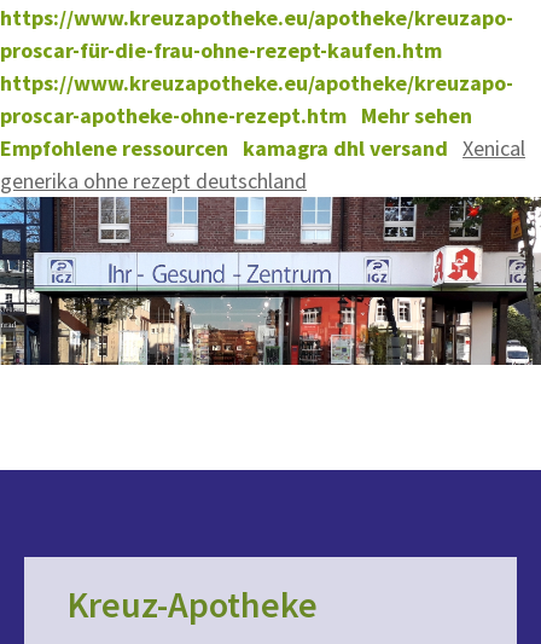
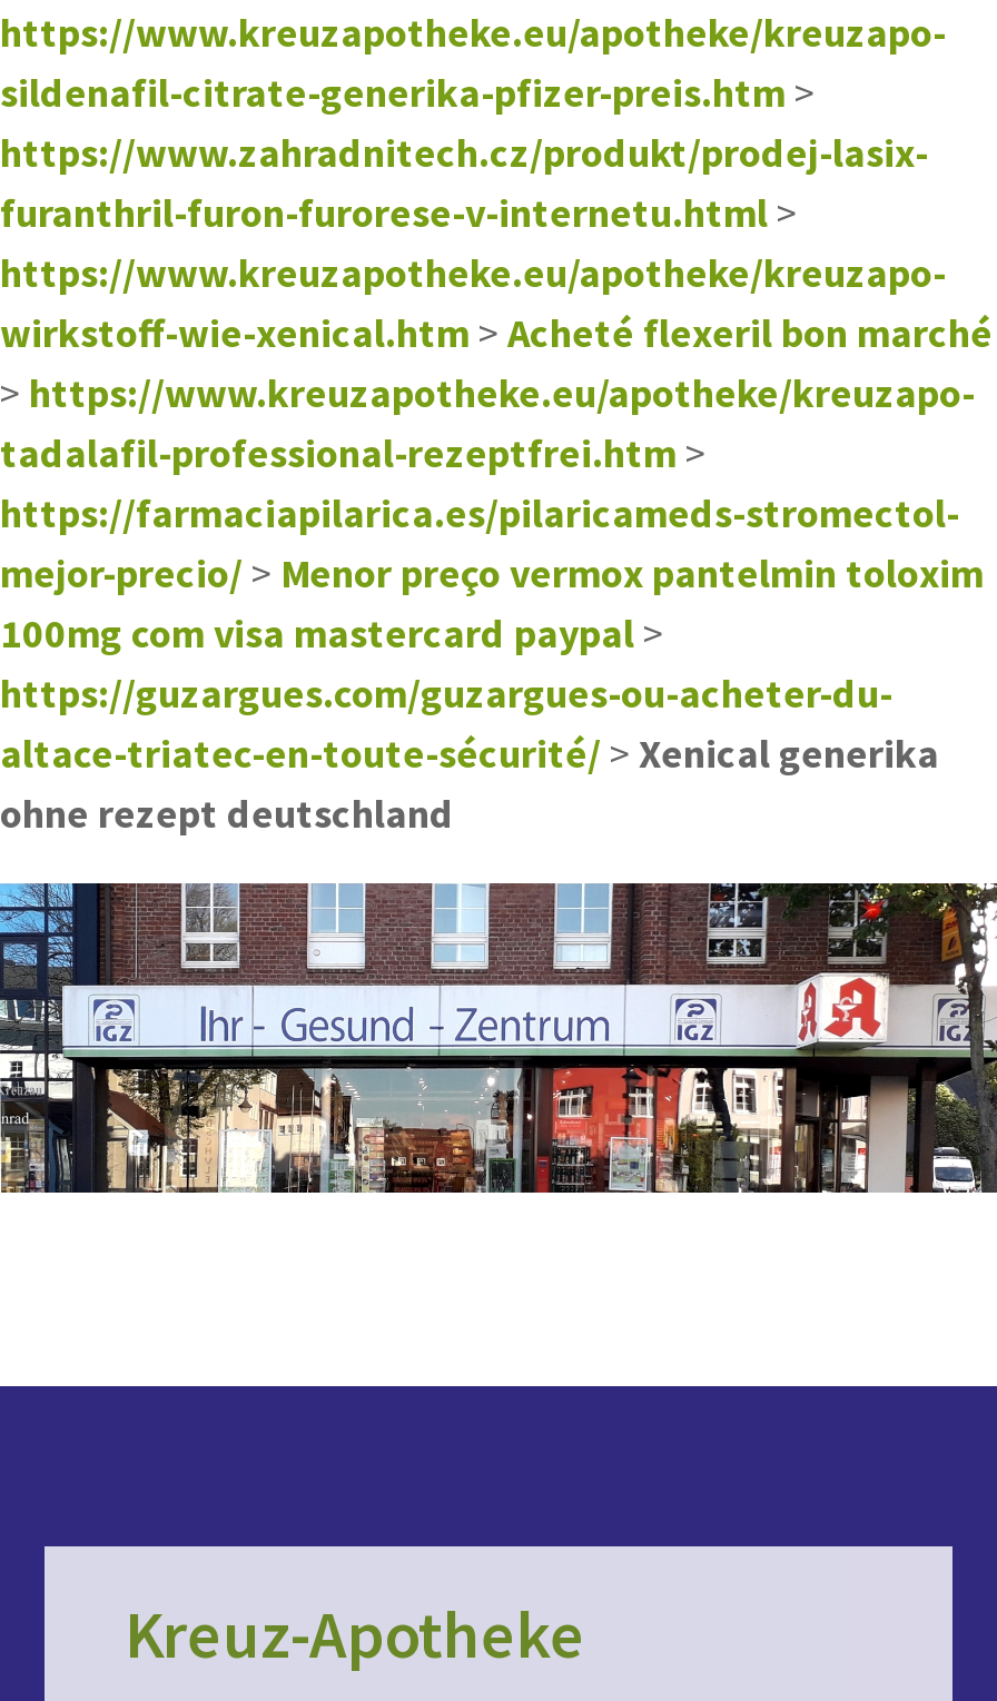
- proscar-für-die-frau-ohne-rezept-kaufen.htm
+ sildenafil-citrate-generika-pfizer-preis.htm >
+ https://www.zahradnitech.cz/produkt/prodej-lasix-
+ furanthril-furon-furorese-v-internetu.html >

- proscar-apotheke-ohne-rezept.htm Mehr sehen
- Empfohlene ressourcen kamagra dhl versand Xenical
- generika ohne rezept deutschland
+ wirkstoff-wie-xenical.htm > Acheté flexeril bon marché
+ > https://www.kreuzapotheke.eu/apotheke/kreuzapo-
+ tadalafil-professional-rezeptfrei.htm >
+ https://farmaciapilarica.es/pilaricameds-stromectol-
+ mejor-precio/ > Menor preço vermox pantelmin toloxim
+ 100mg com visa mastercard paypal >
+ https://guzargues.com/guzargues-ou-acheter-du-
+ altace-triatec-en-toute-sécurité/ > Xenical generika
+ ohne rezept deutschland
